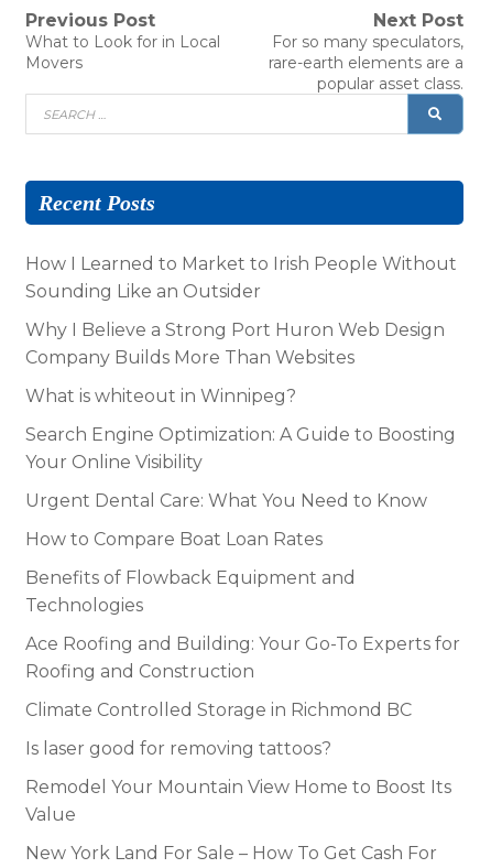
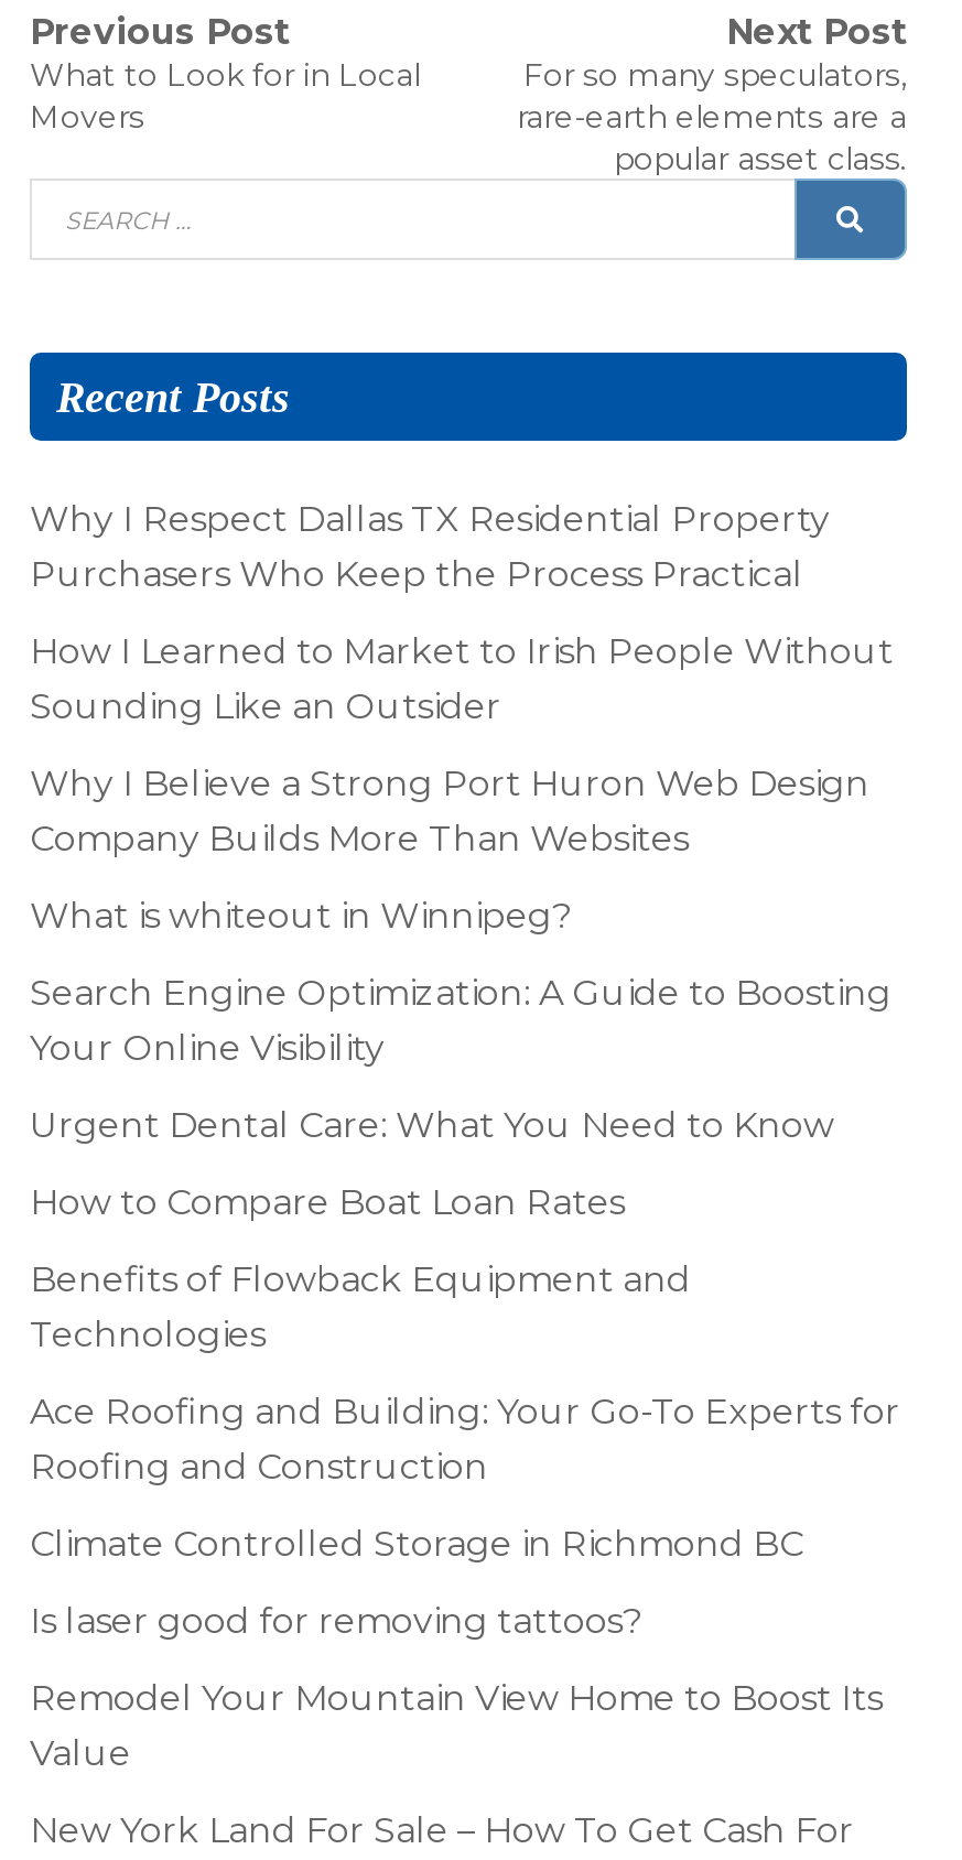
+ Why I Respect Dallas TX Residential Property
+ Purchasers Who Keep the Process Practical
